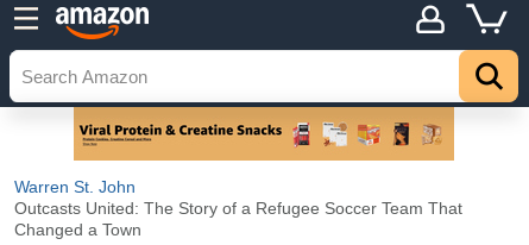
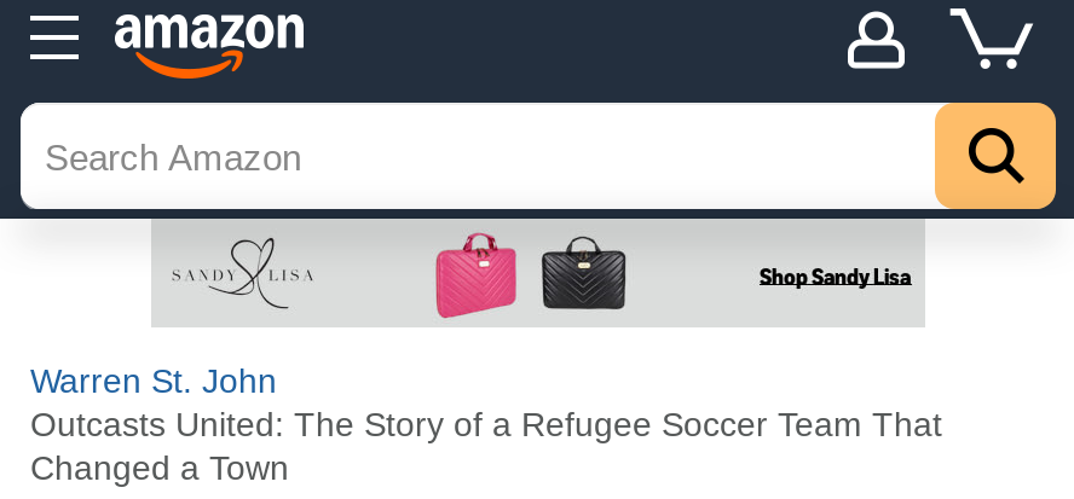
- [image]
+ [image]
